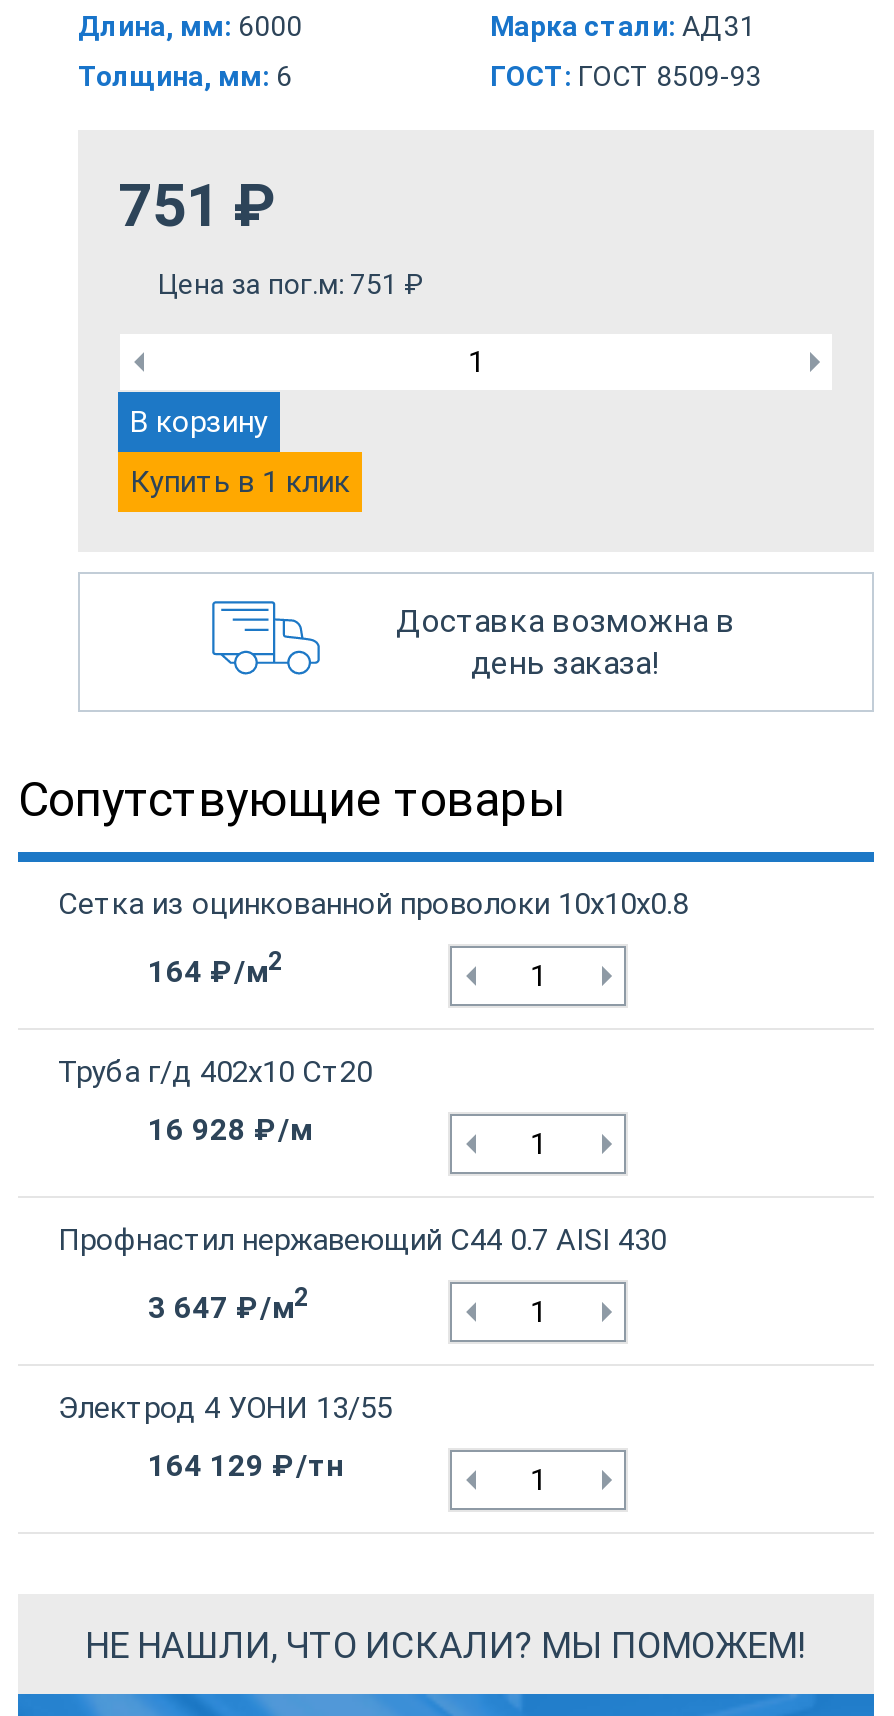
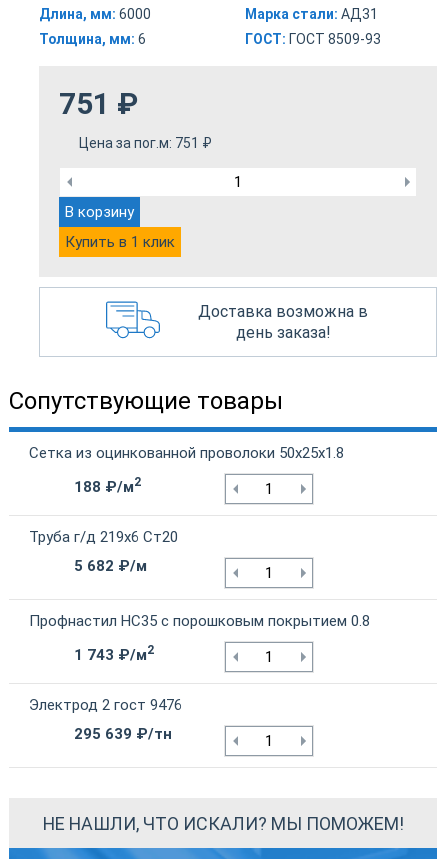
- Сетка из оцинкованной проволоки 10х10х0.8
+ Сетка из оцинкованной проволоки 50х25х1.8

- 164 ₽/м2
+ 188 ₽/м2

- Труба г/д 402х10 Ст20
+ Труба г/д 219х6 Ст20

- 16 928 ₽/м
+ 5 682 ₽/м

- Профнастил нержавеющий С44 0.7 AISI 430
+ Профнастил НС35 с порошковым покрытием 0.8

- 3 647 ₽/м2
+ 1 743 ₽/м2

- Электрод 4 УОНИ 13/55
+ Электрод 2 гост 9476

- 164 129 ₽/тн
+ 295 639 ₽/тн
